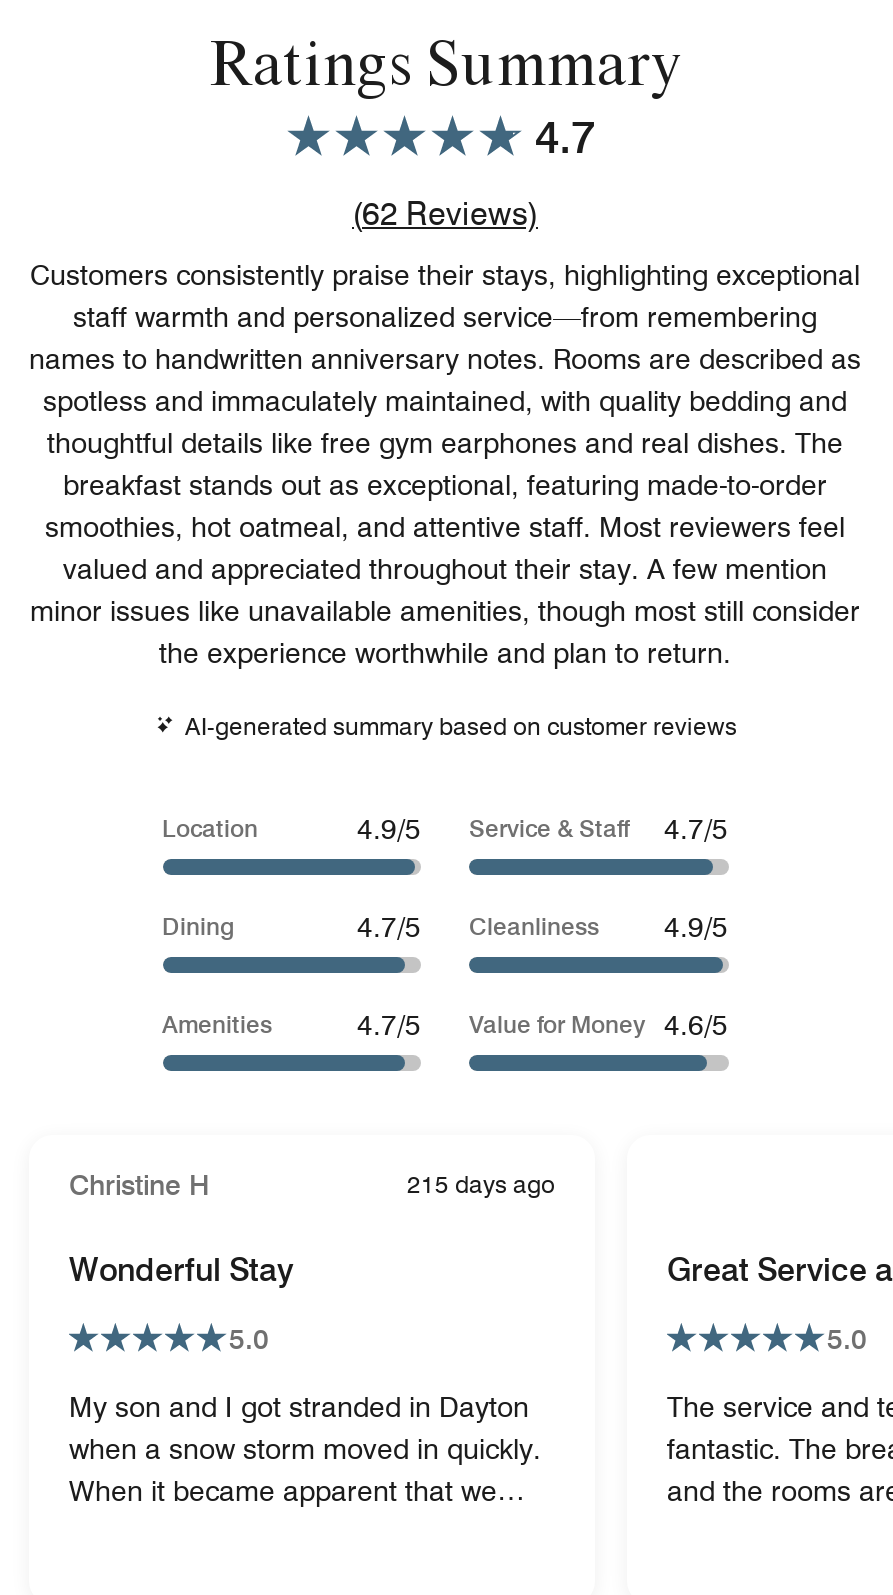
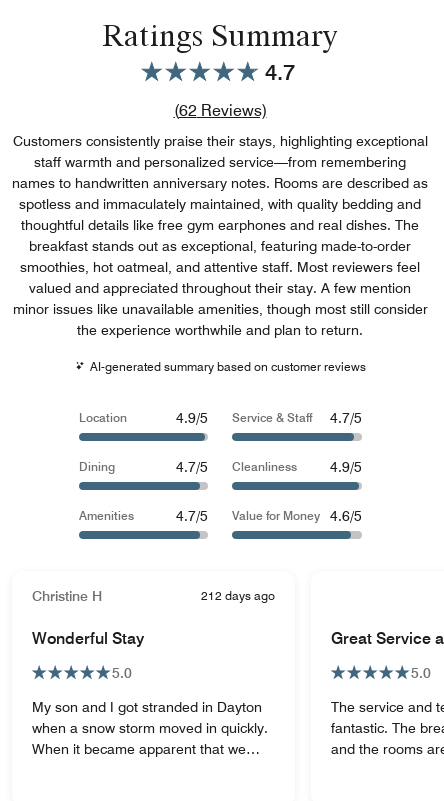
- 215 days ago
+ 212 days ago
